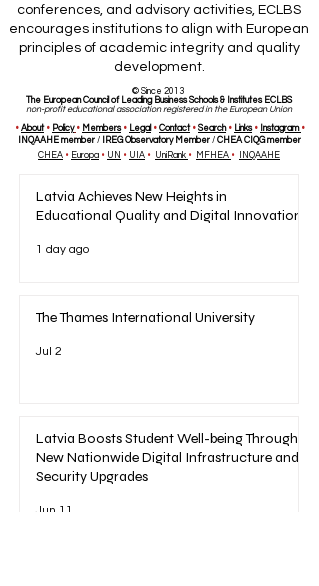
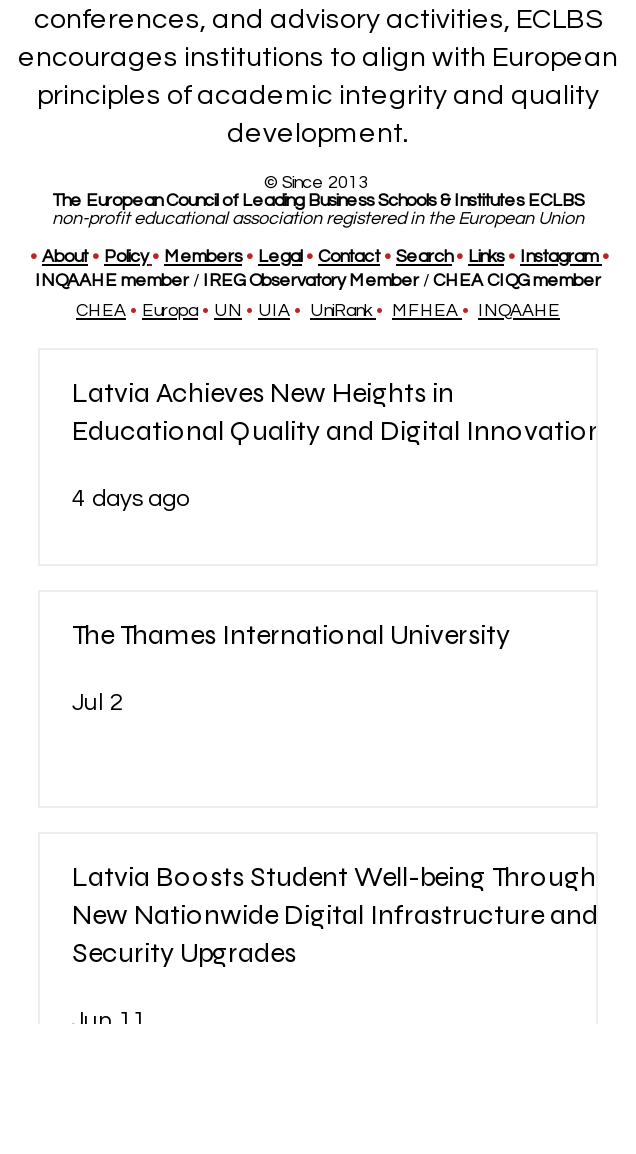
- 1 day ago
+ 4 days ago
